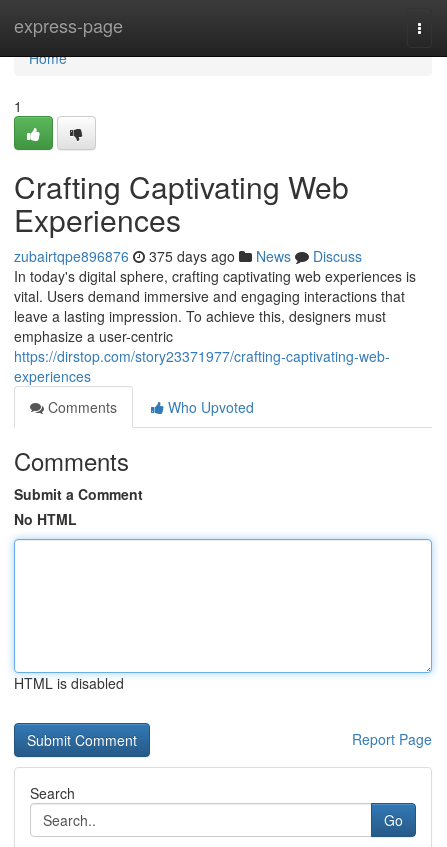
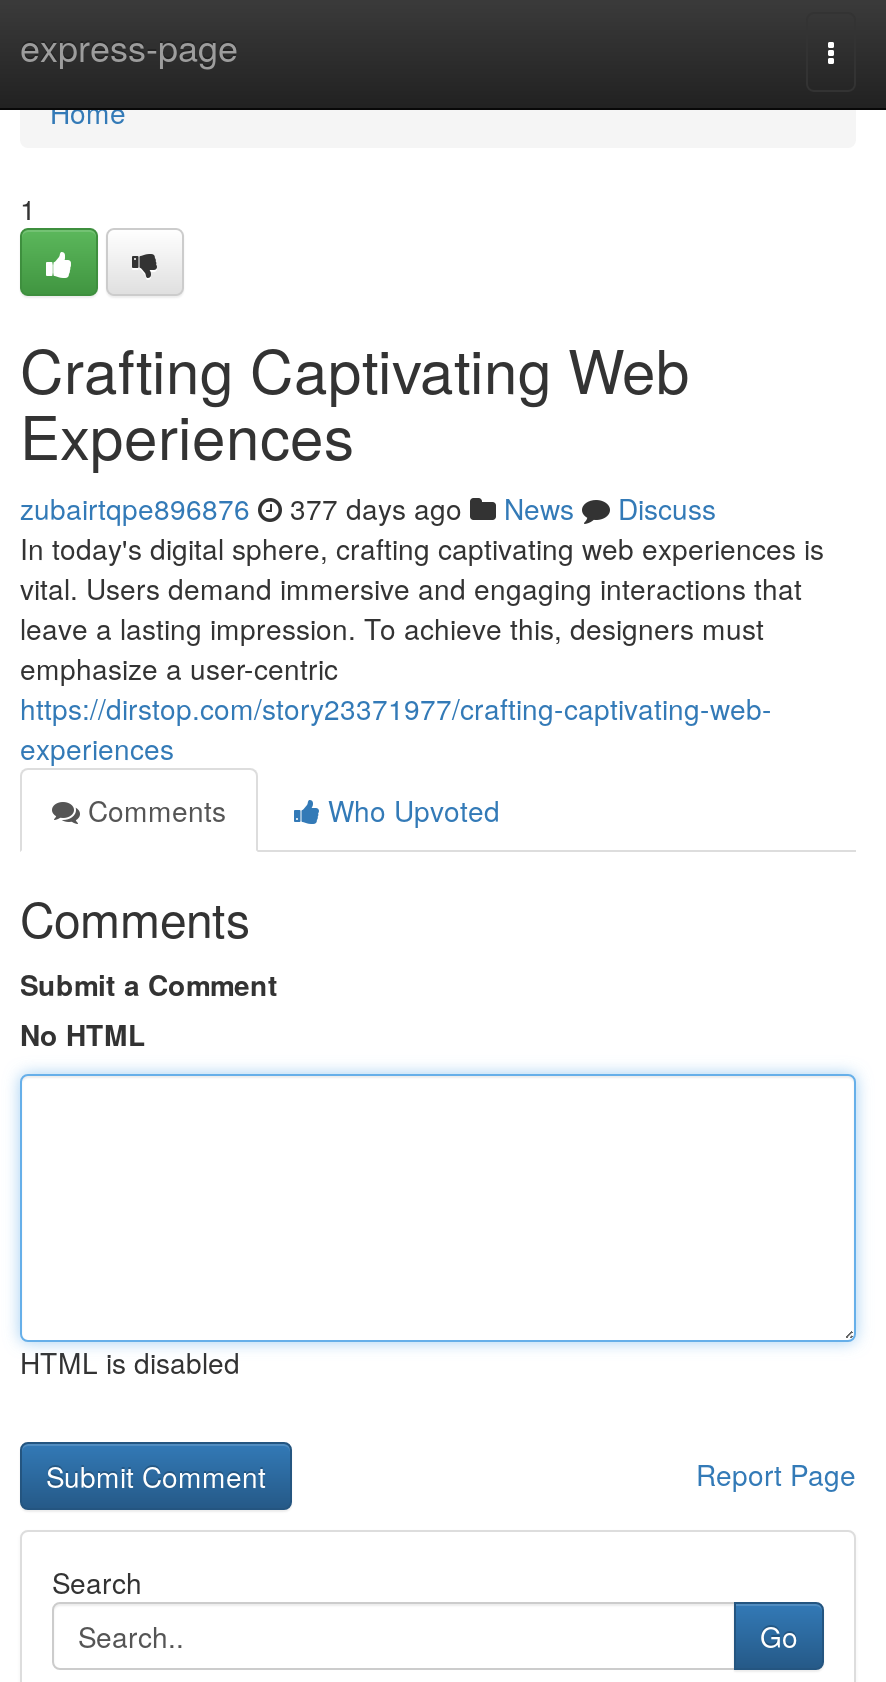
- zubairtqpe896876 375 days ago News Discuss
+ zubairtqpe896876 377 days ago News Discuss
